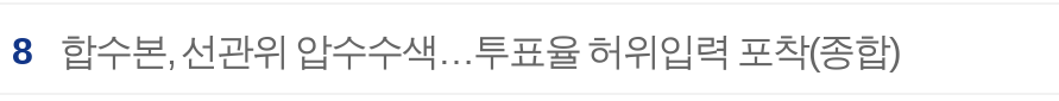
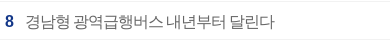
- 합수본, 선관위 압수수색…투표율 허위입력 포착(종합)
+ 경남형 광역급행버스 내년부터 달린다
